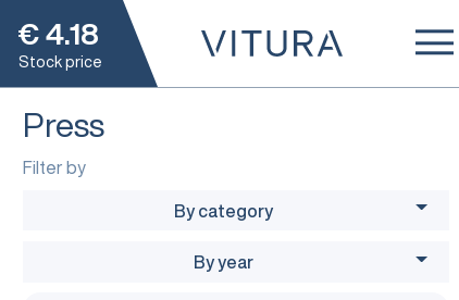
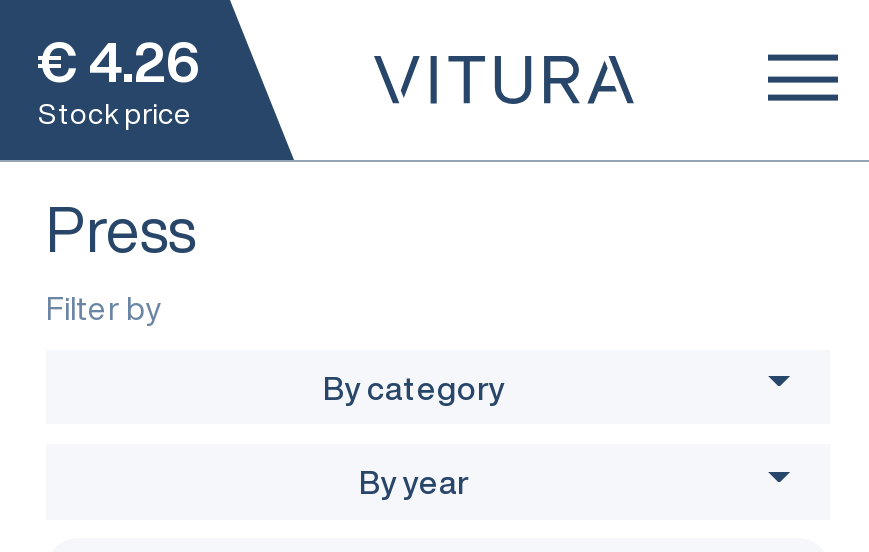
- €4.18
+ €4.26
